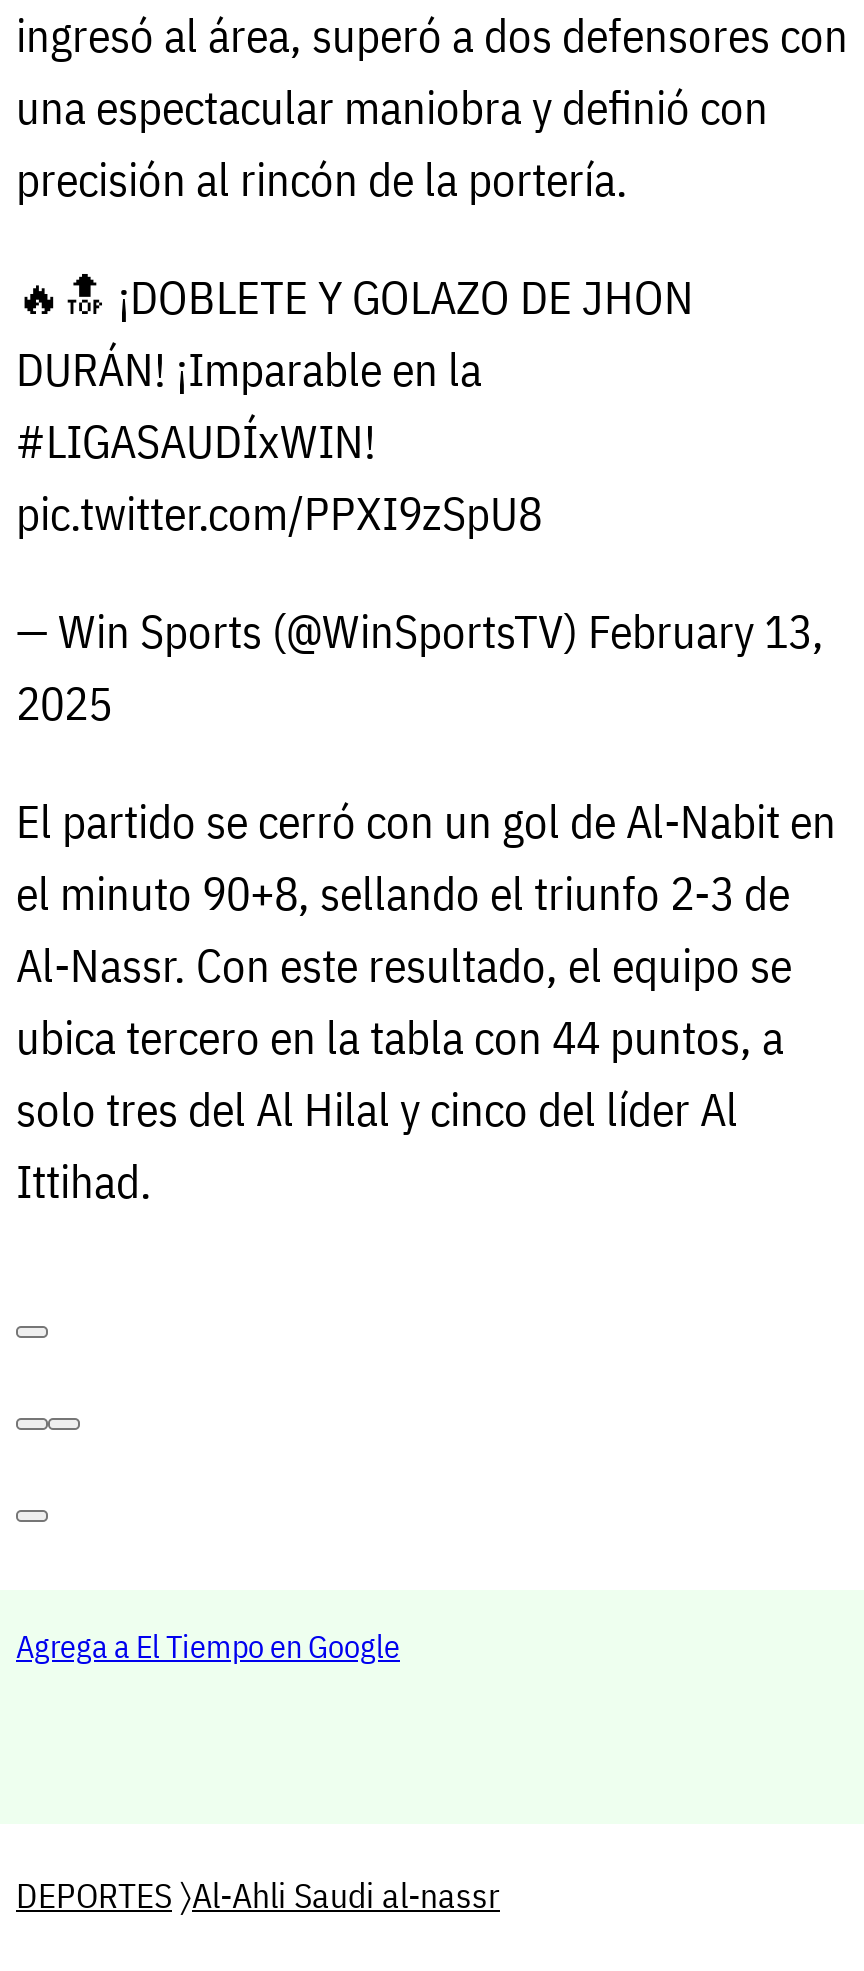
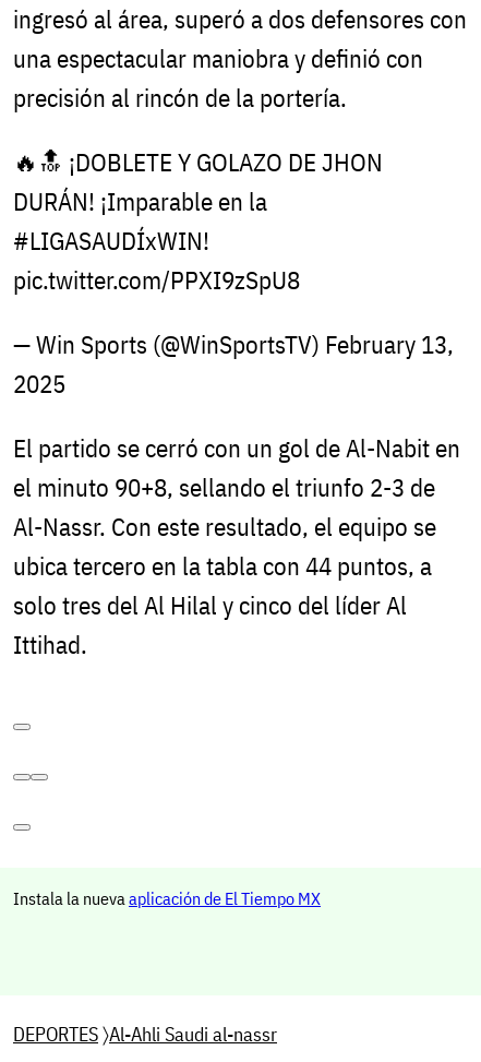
- Agrega a El Tiempo en Google
+ Instala la nueva aplicación de El Tiempo MX
